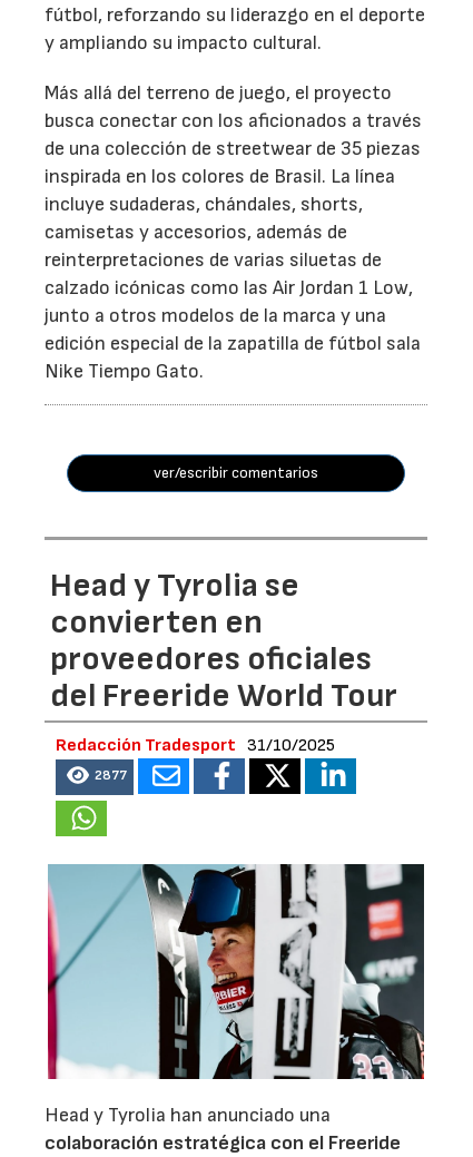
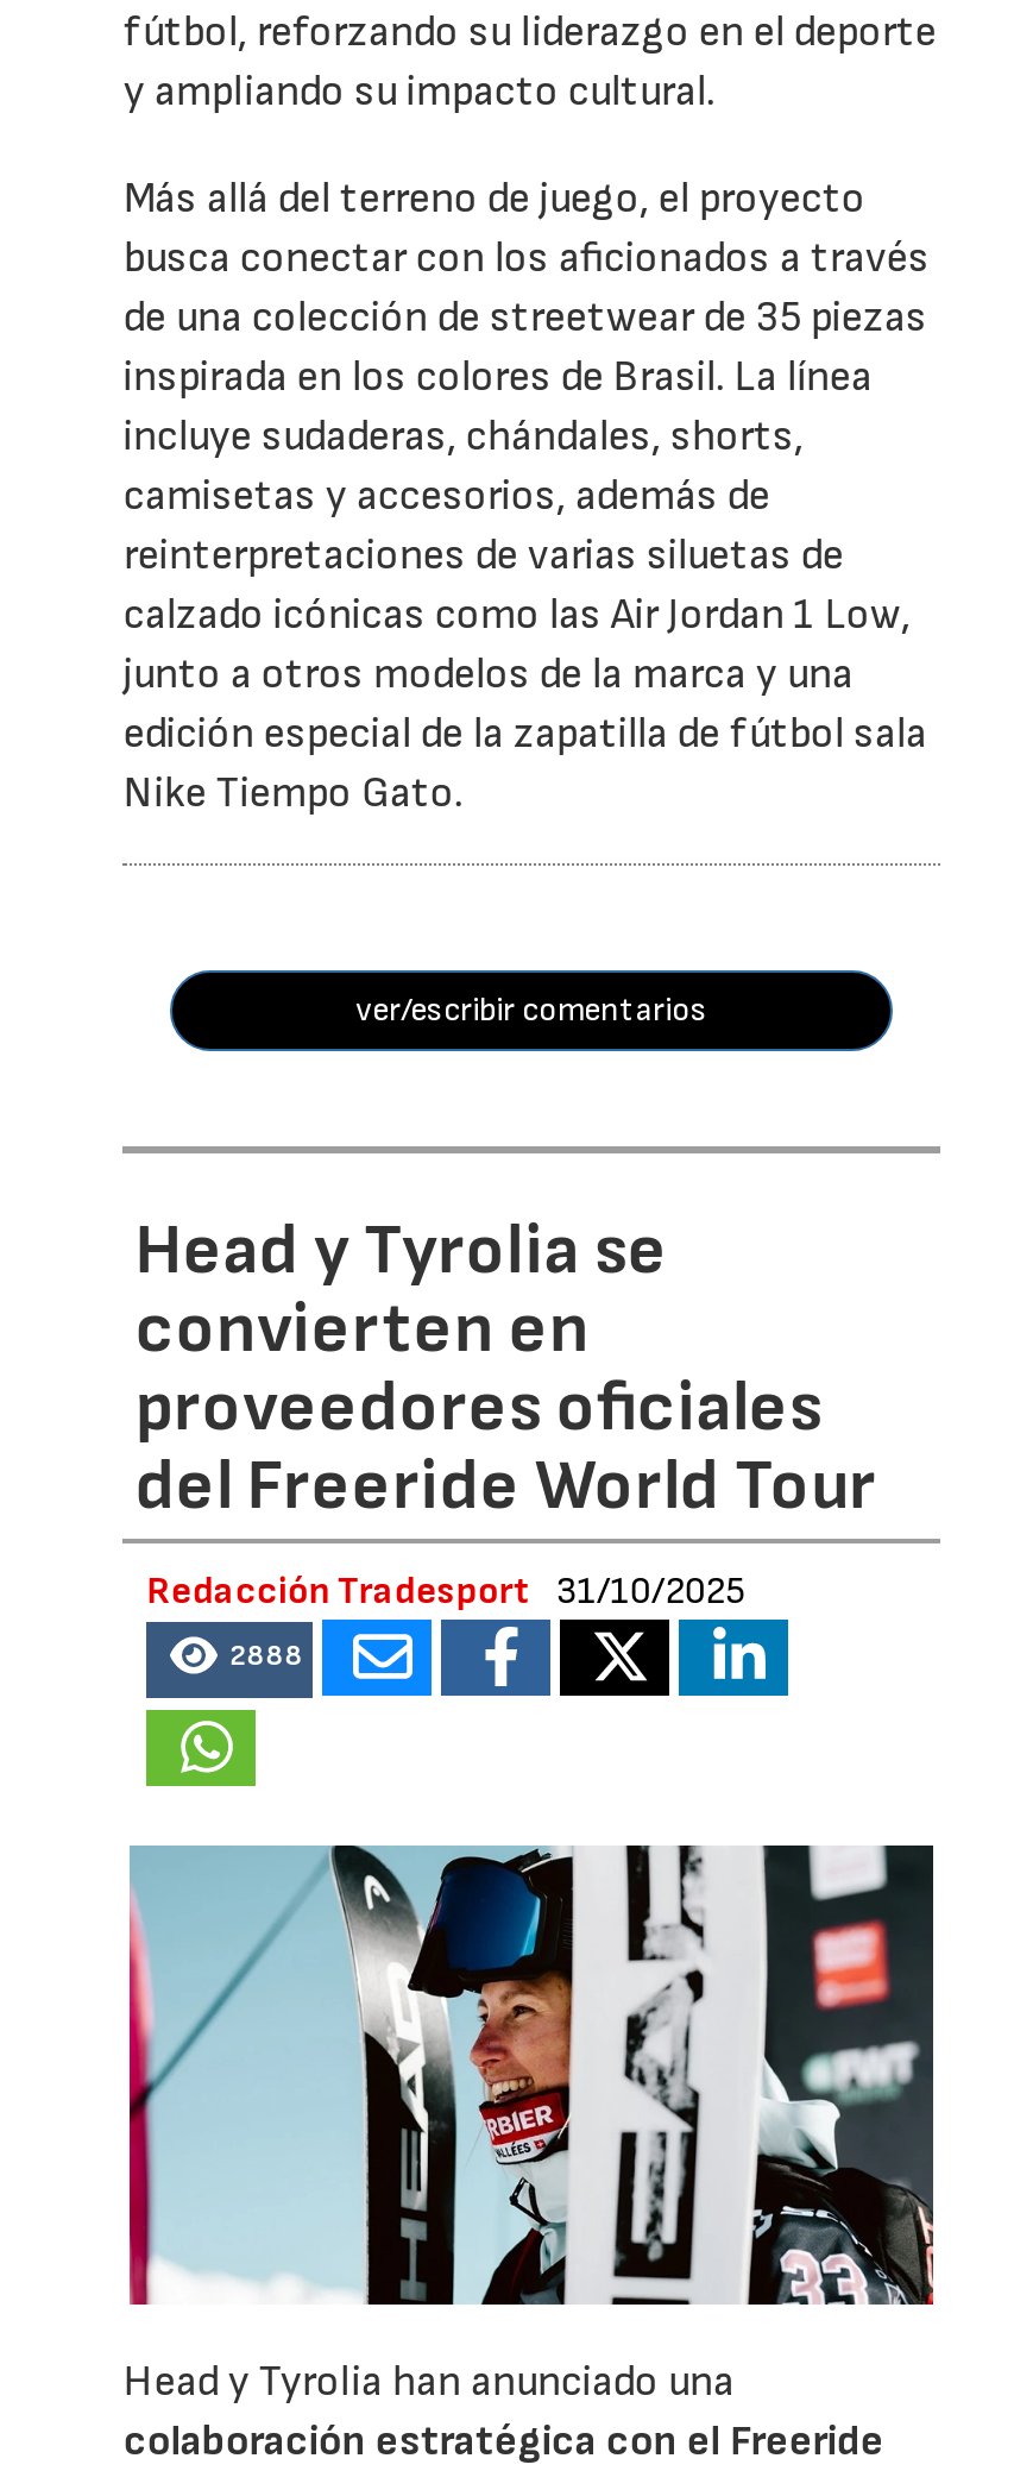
- 2877
+ 2888
